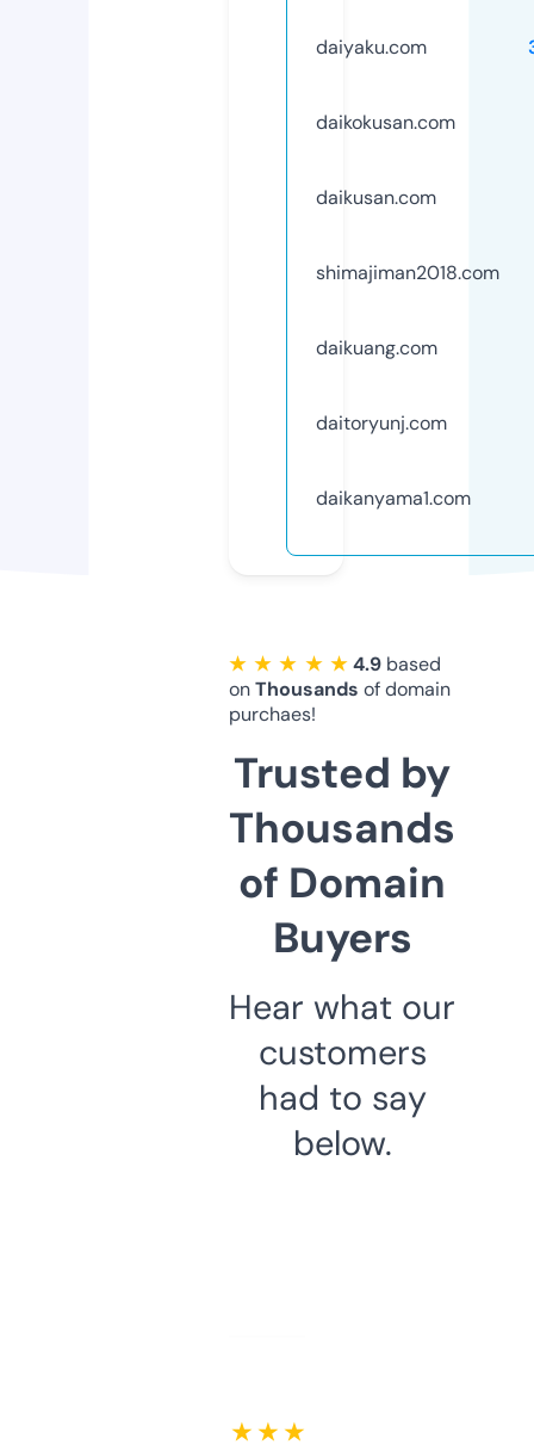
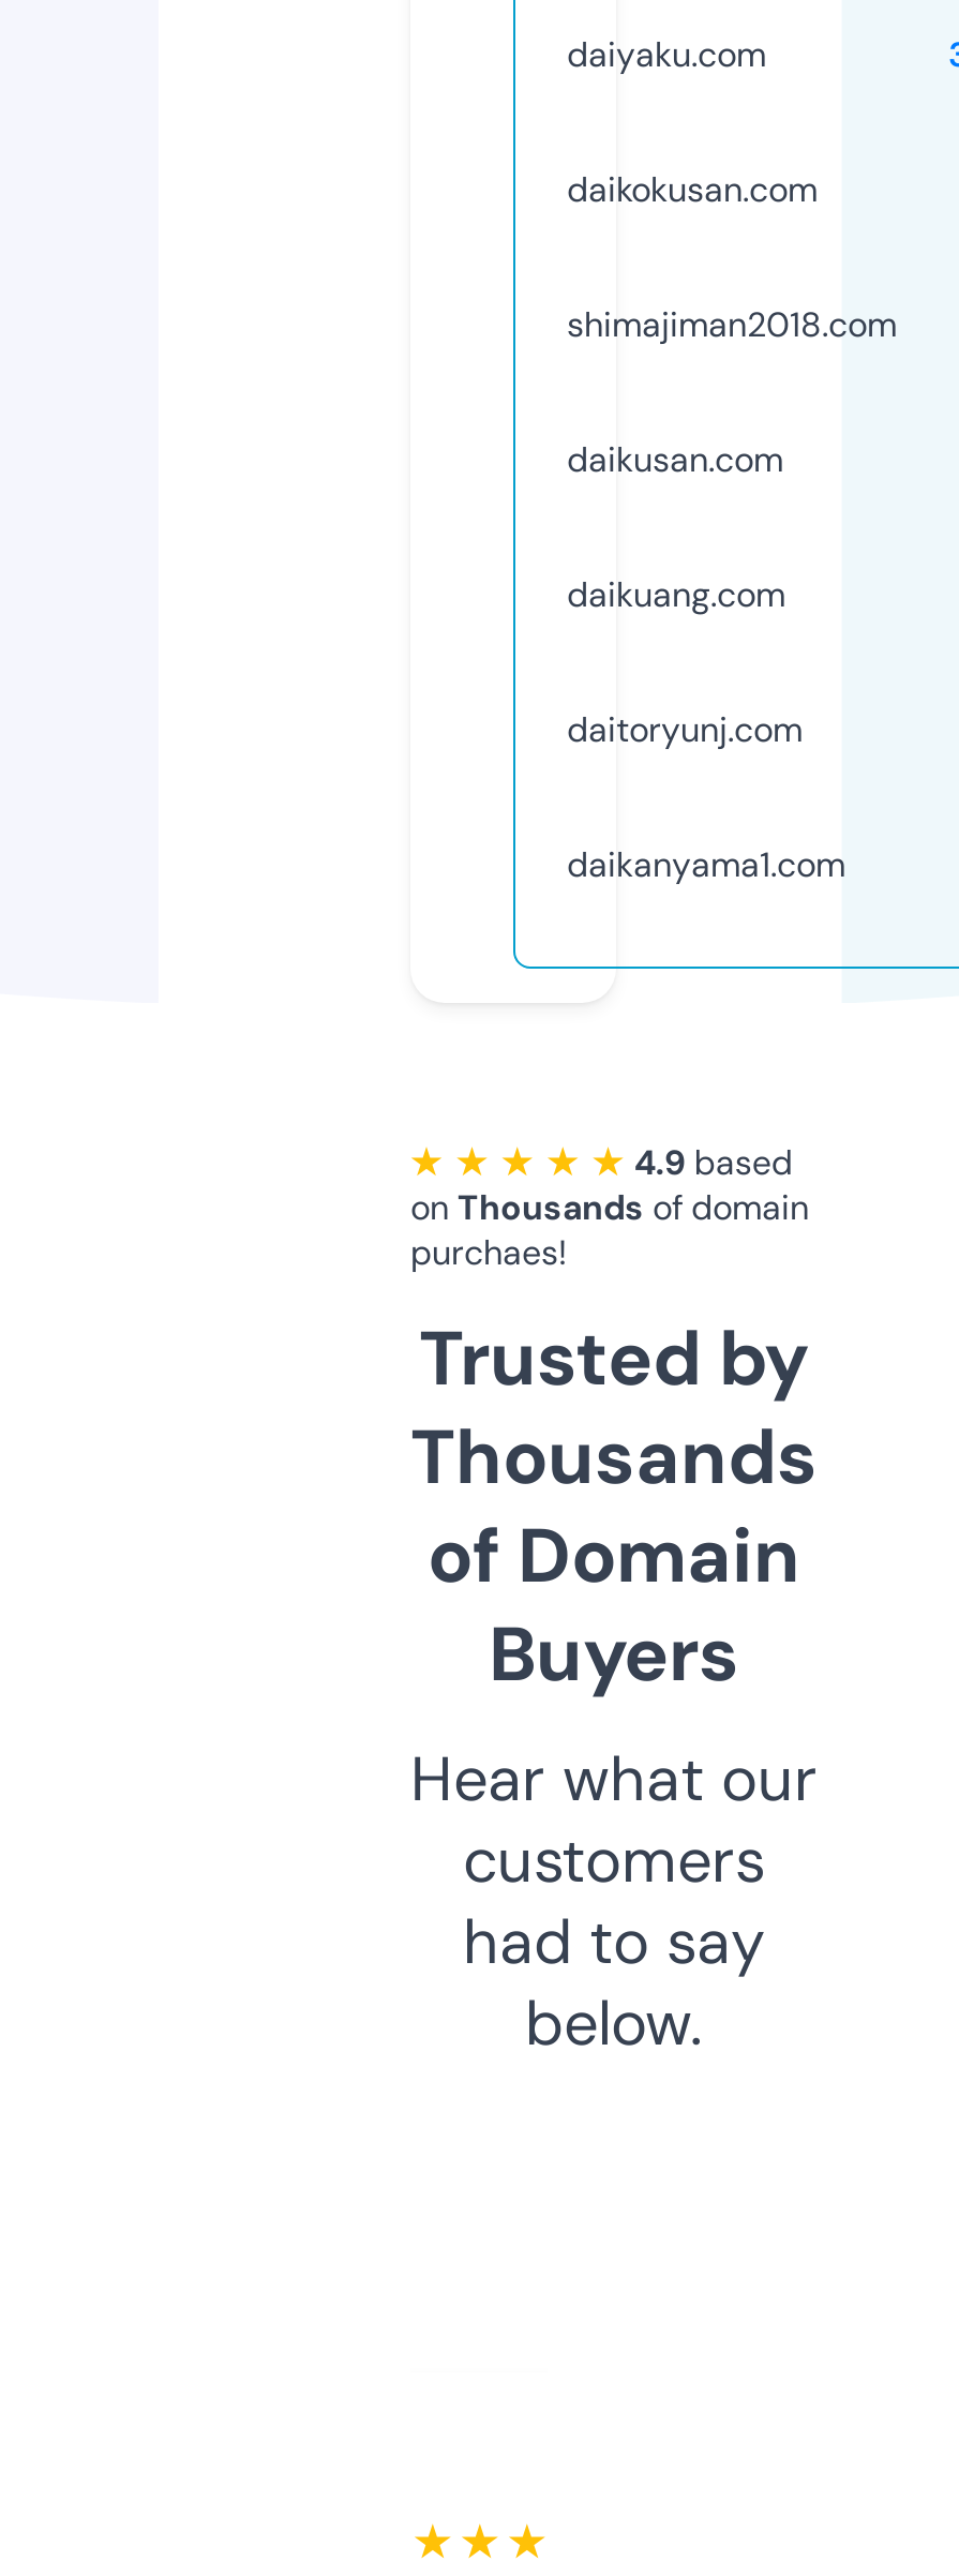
moved down: daikusan.com

moved up: shimajiman2018.com
